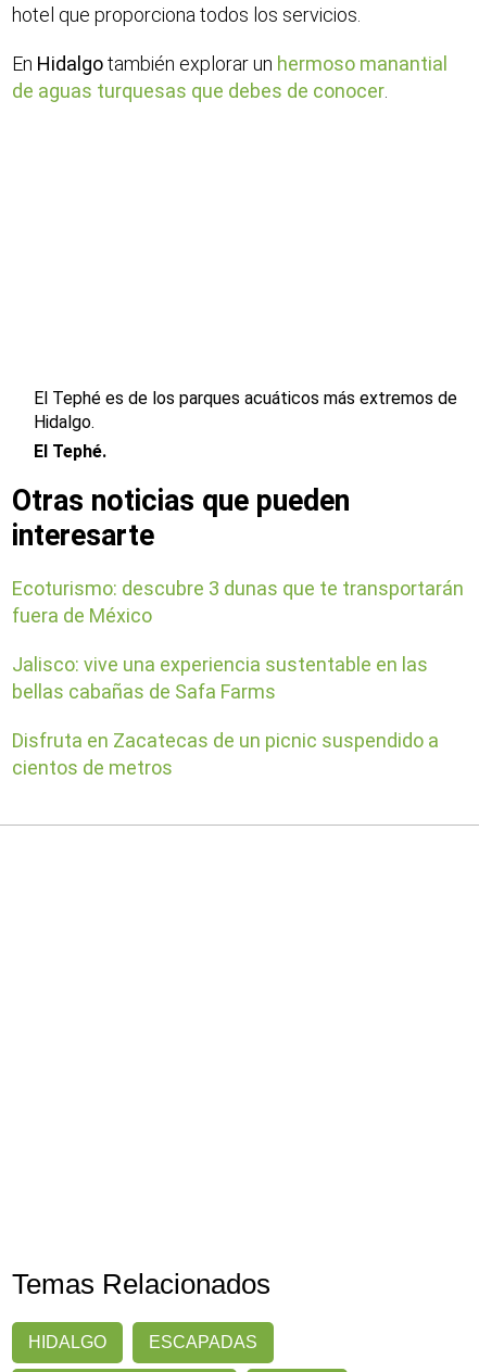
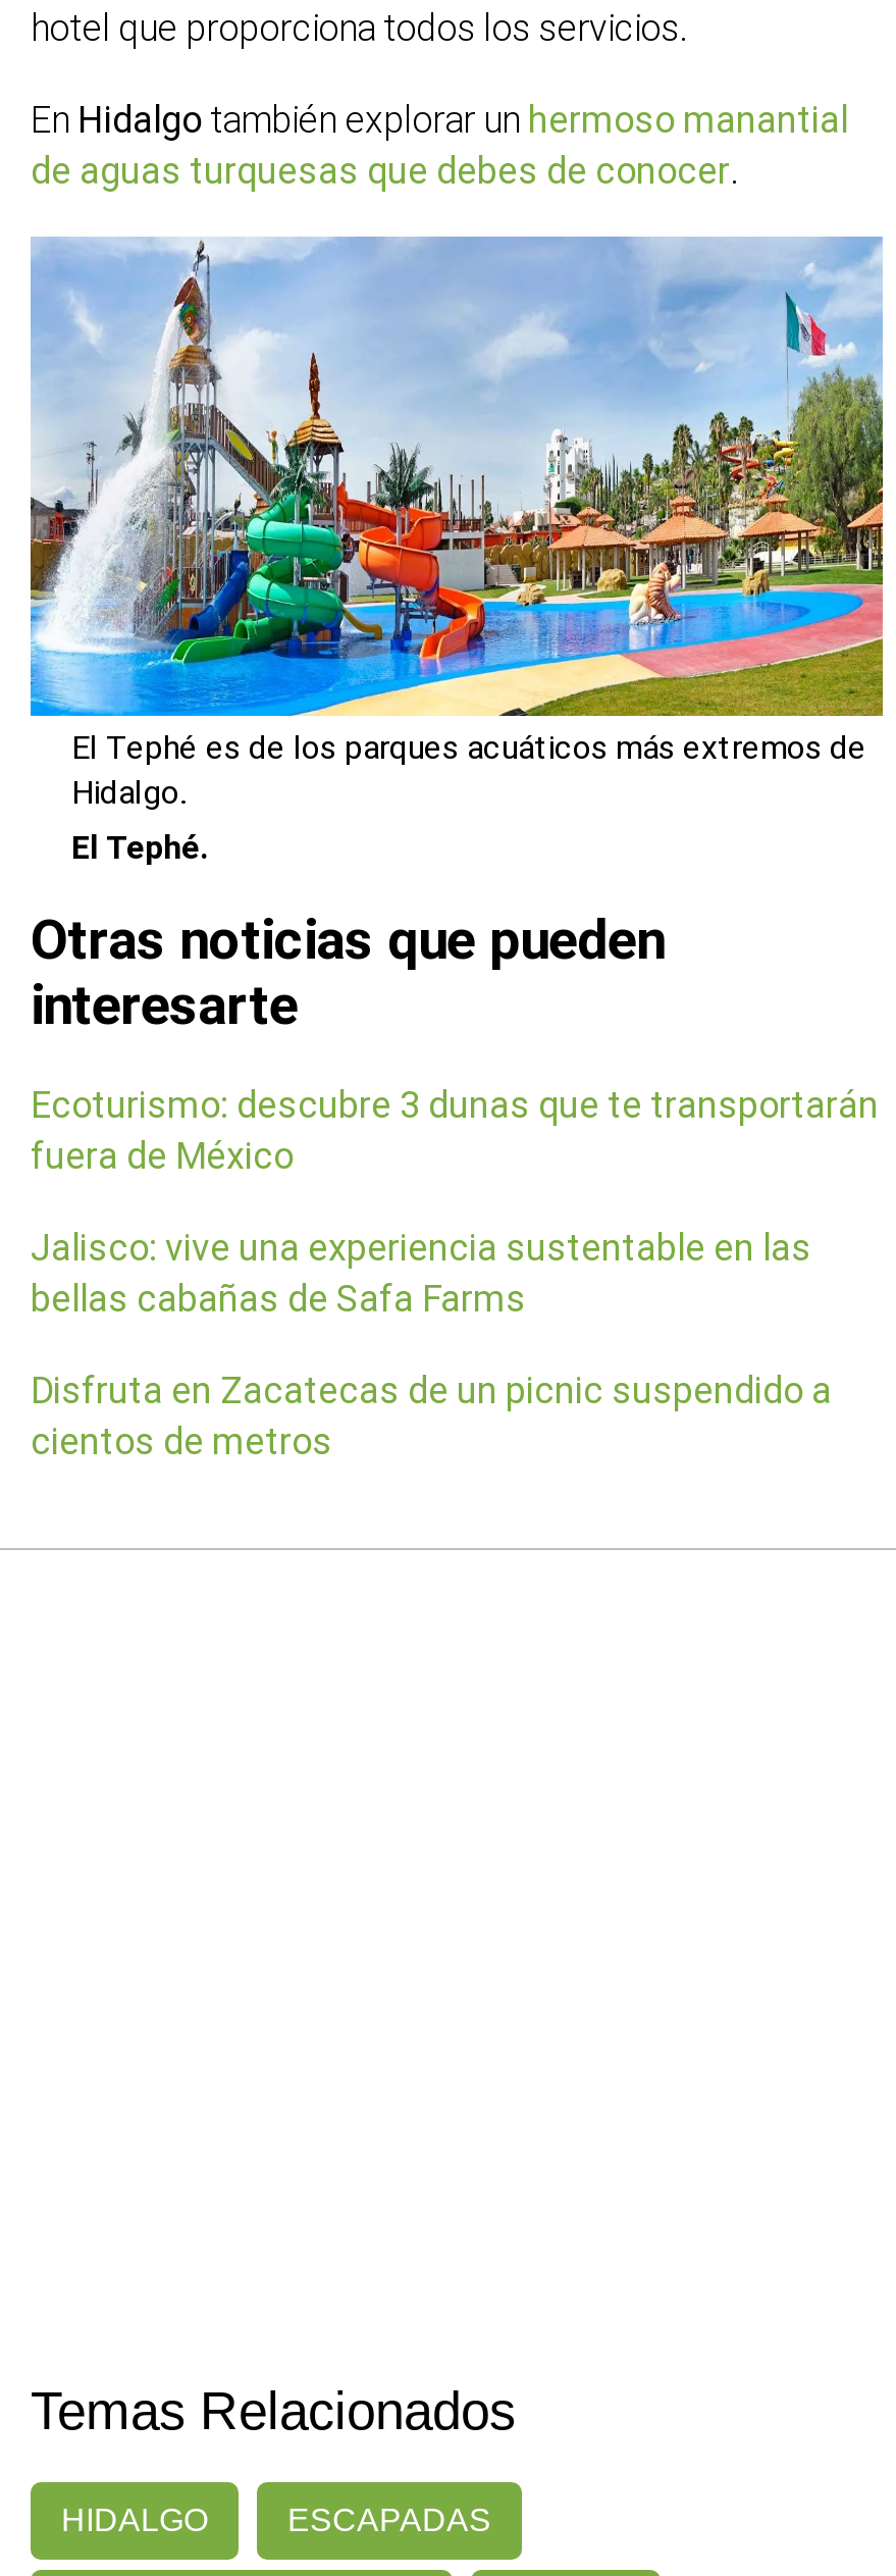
+ [image]
